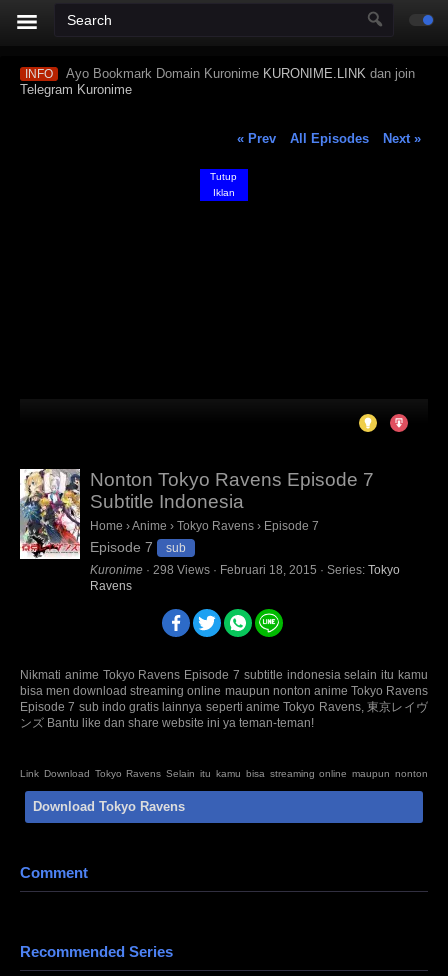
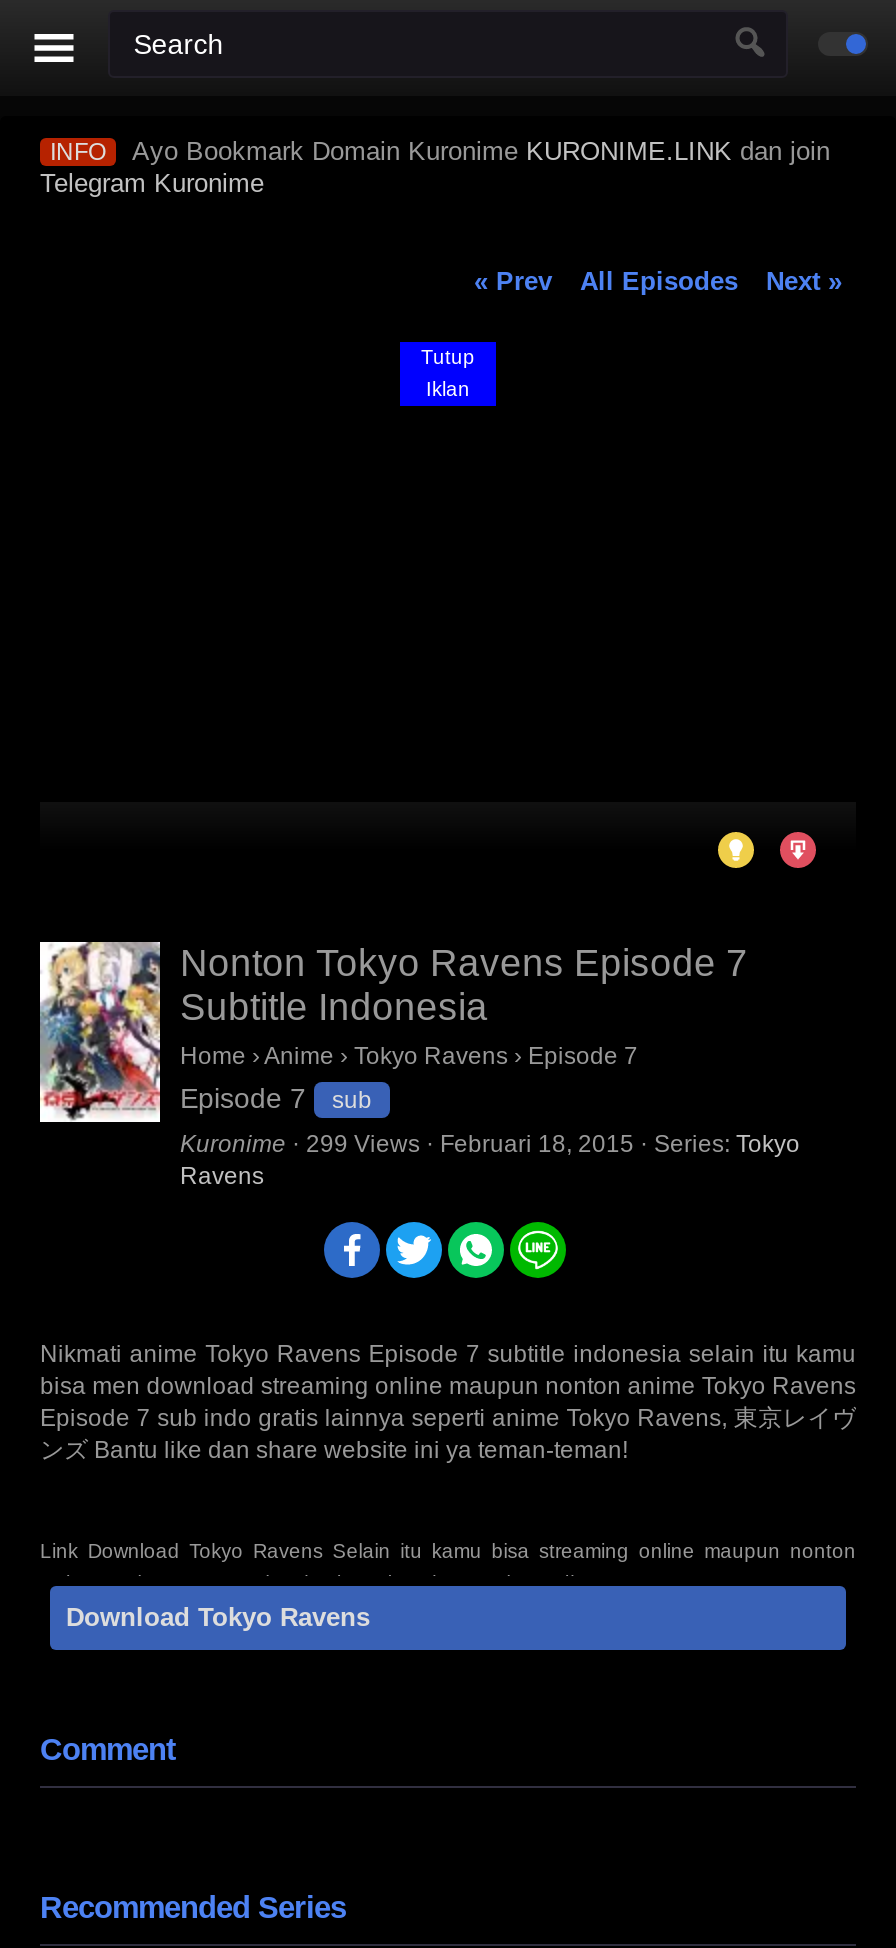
- Kuronime · 298 Views · Februari 18, 2015 · Series: Tokyo
+ Kuronime · 299 Views · Februari 18, 2015 · Series: Tokyo
